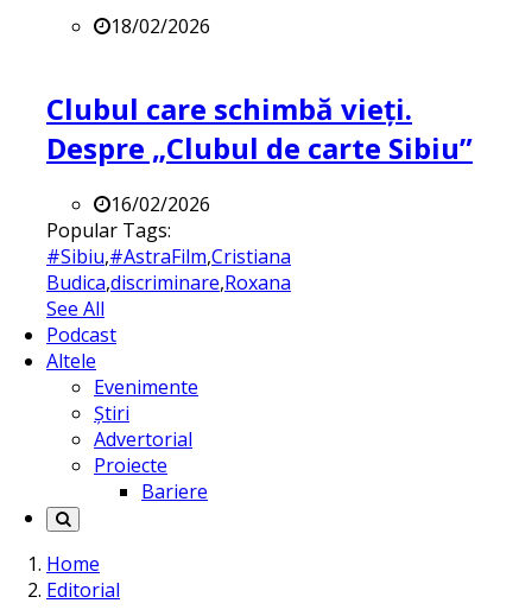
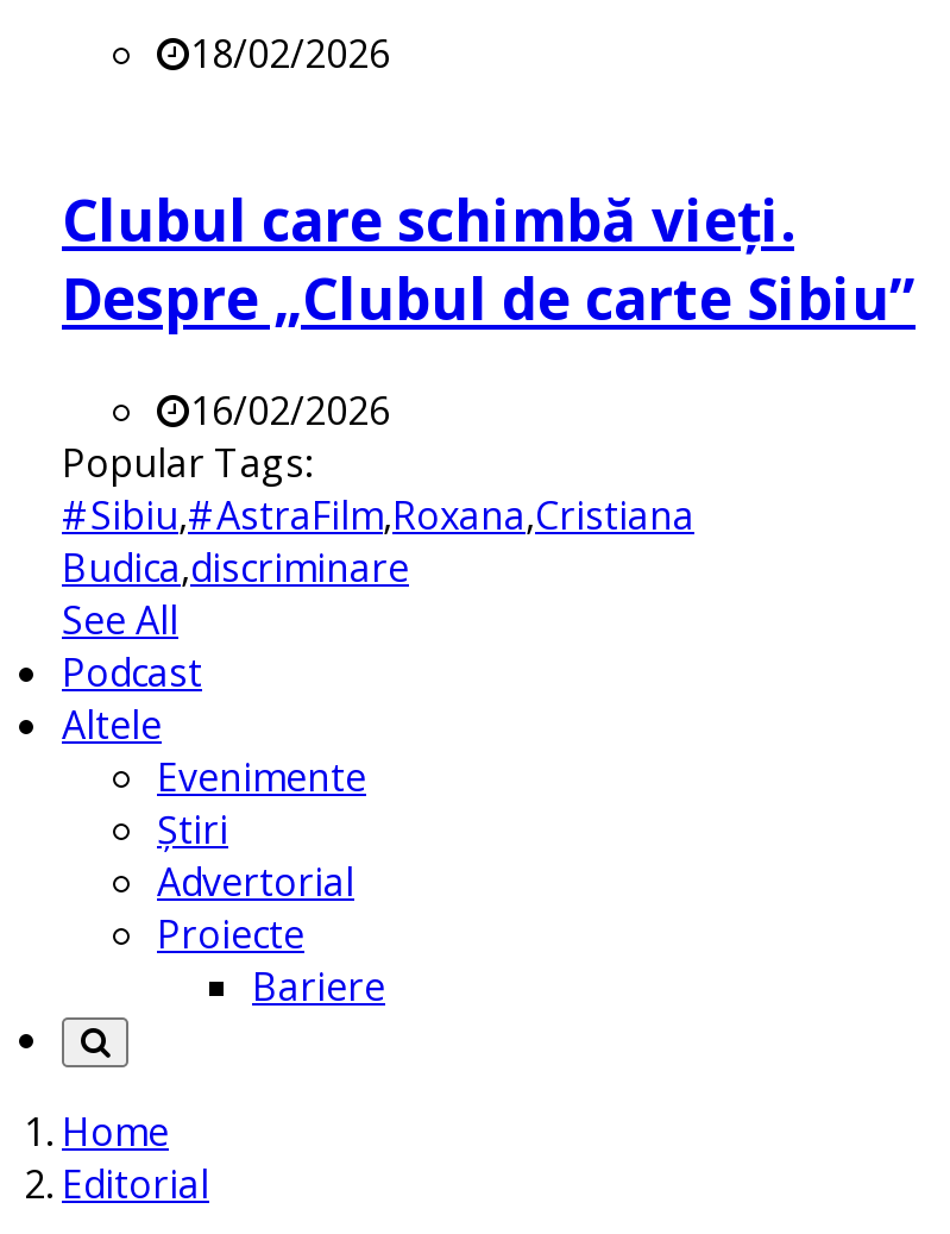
- #Sibiu,#AstraFilm,Cristiana
- Budica,discriminare,Roxana
+ #Sibiu,#AstraFilm,Roxana,Cristiana
+ Budica,discriminare
